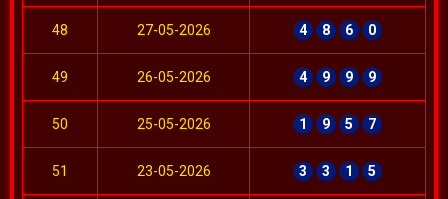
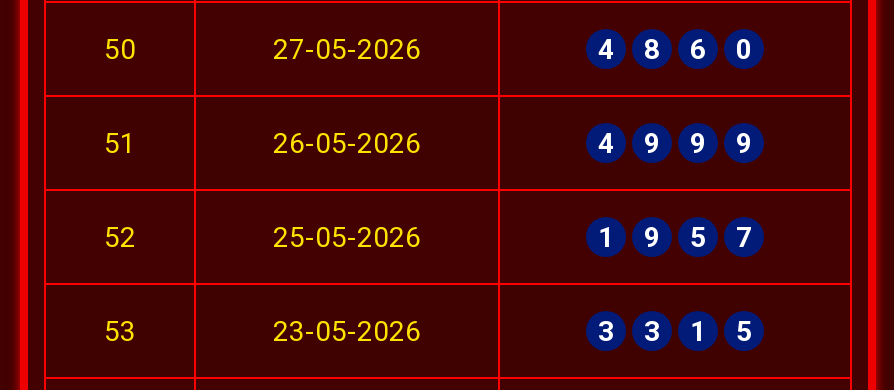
- 48
+ 50

- 49
+ 51

- 50
+ 52

- 51
+ 53
